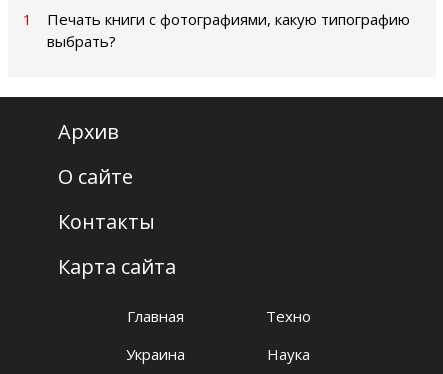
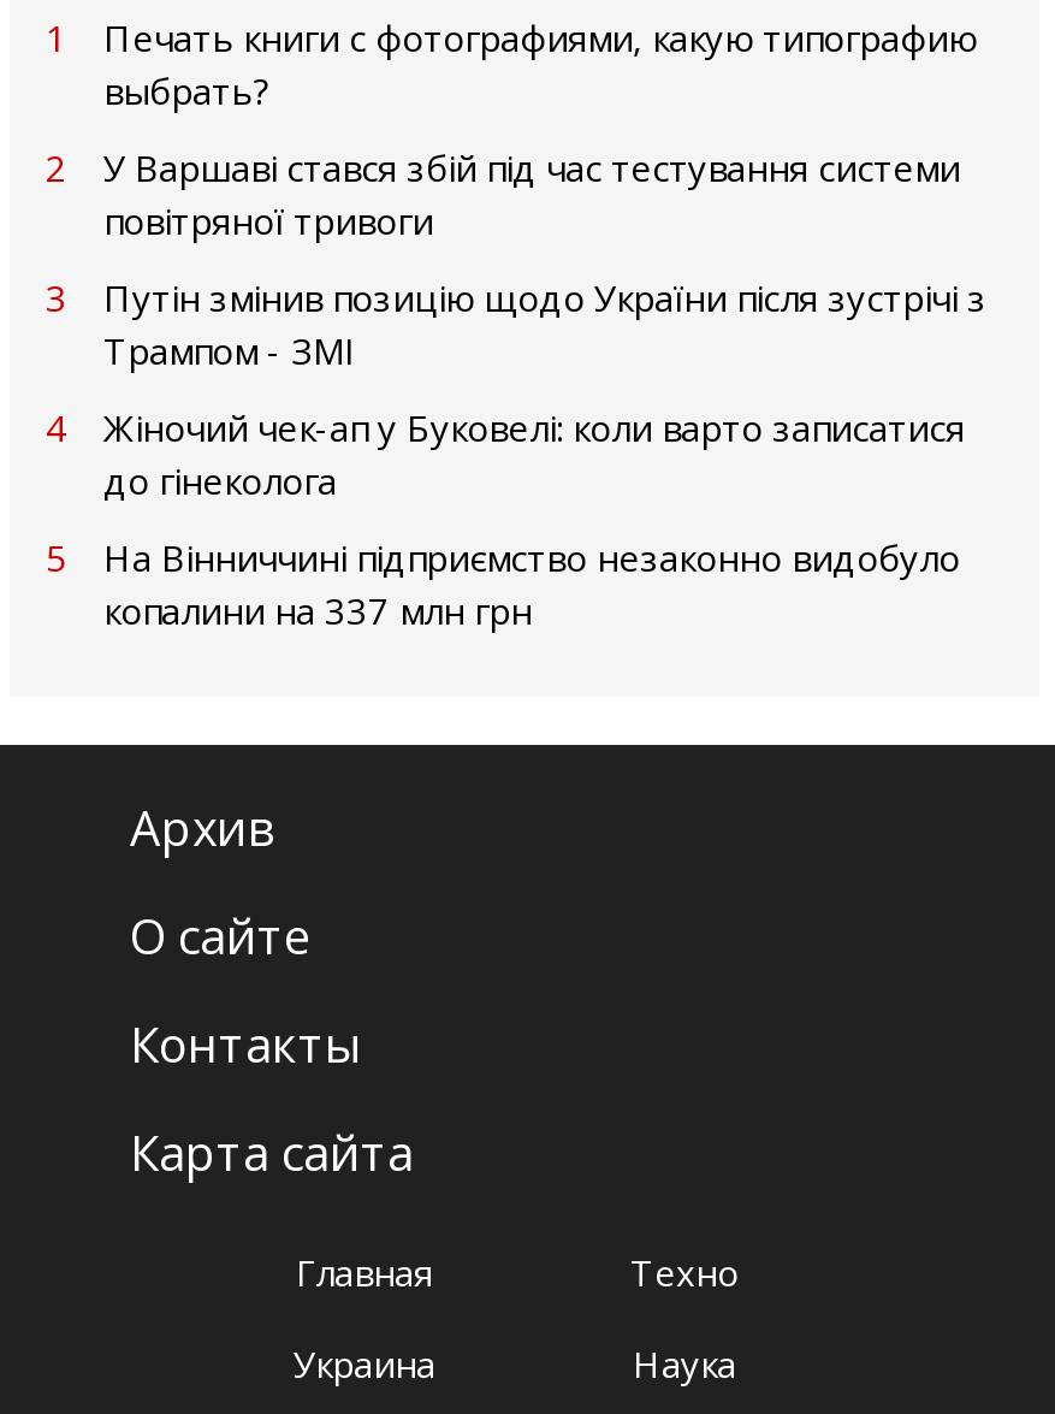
+ 2
+ У Варшаві стався збій під час тестування системи
+ повітряної тривоги
+ 3
+ Путін змінив позицію щодо України після зустрічі з
+ Трампом - ЗМІ
+ 4
+ Жіночий чек-ап у Буковелі: коли варто записатися
+ до гінеколога
+ 5
+ На Вінниччині підприємство незаконно видобуло
+ копалини на 337 млн грн
